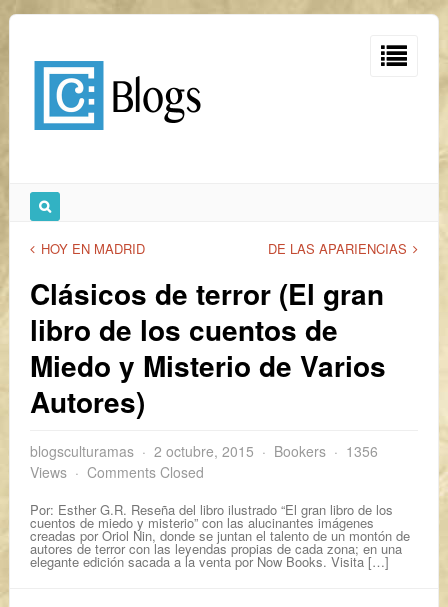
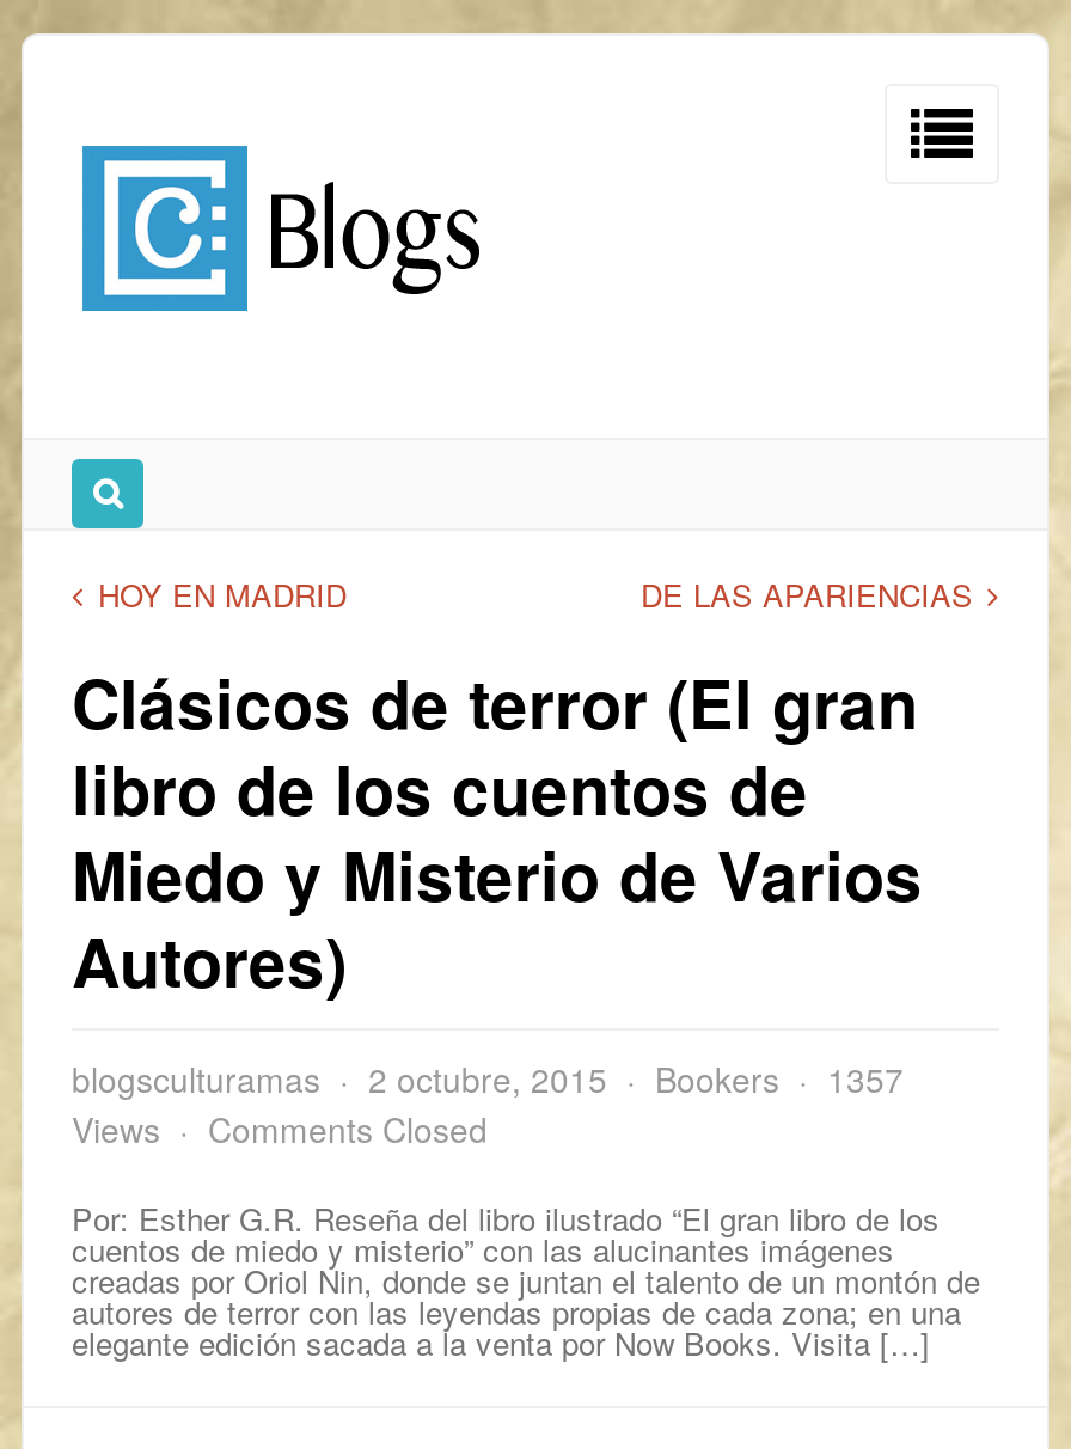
- blogsculturamas 2 octubre, 2015 Bookers 1356
+ blogsculturamas 2 octubre, 2015 Bookers 1357
